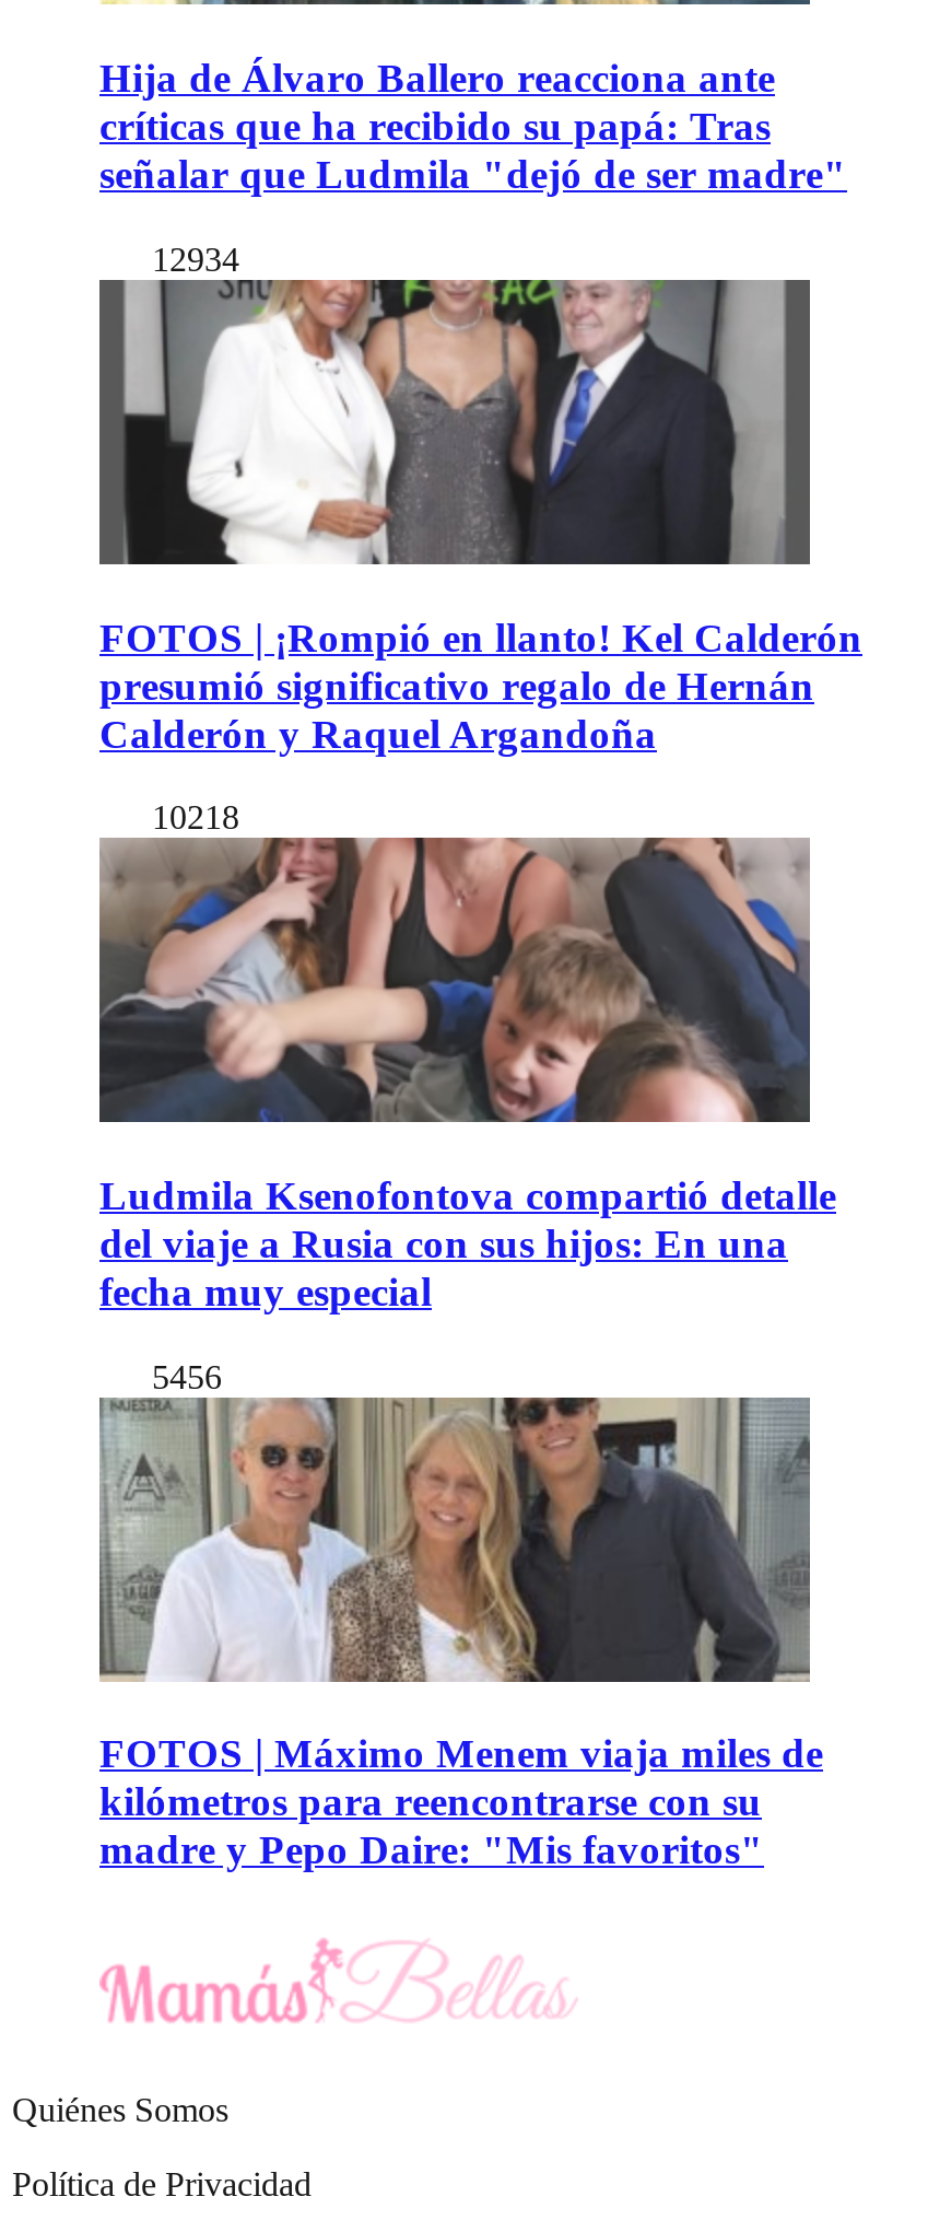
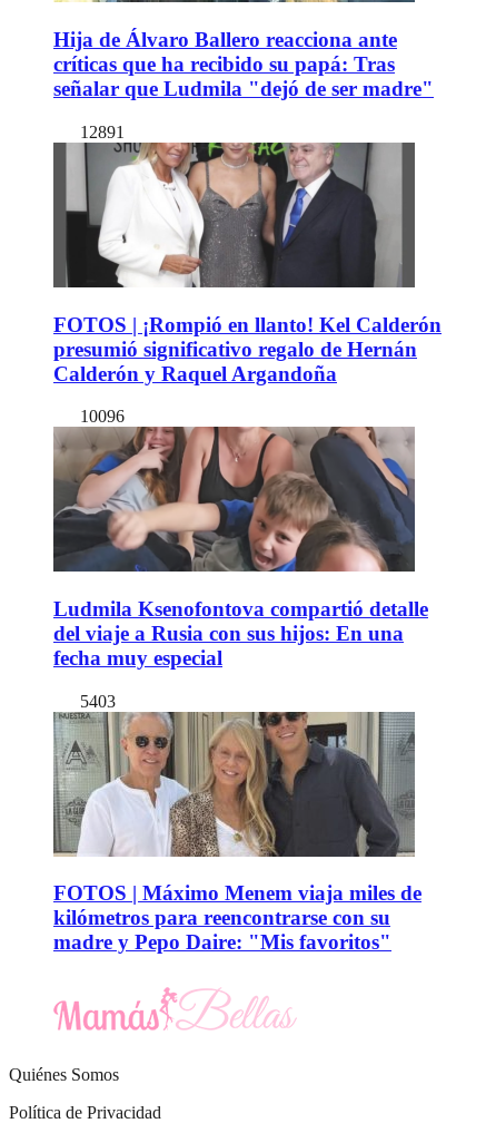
- 12934
+ 12891

- 10218
+ 10096

- 5456
+ 5403
